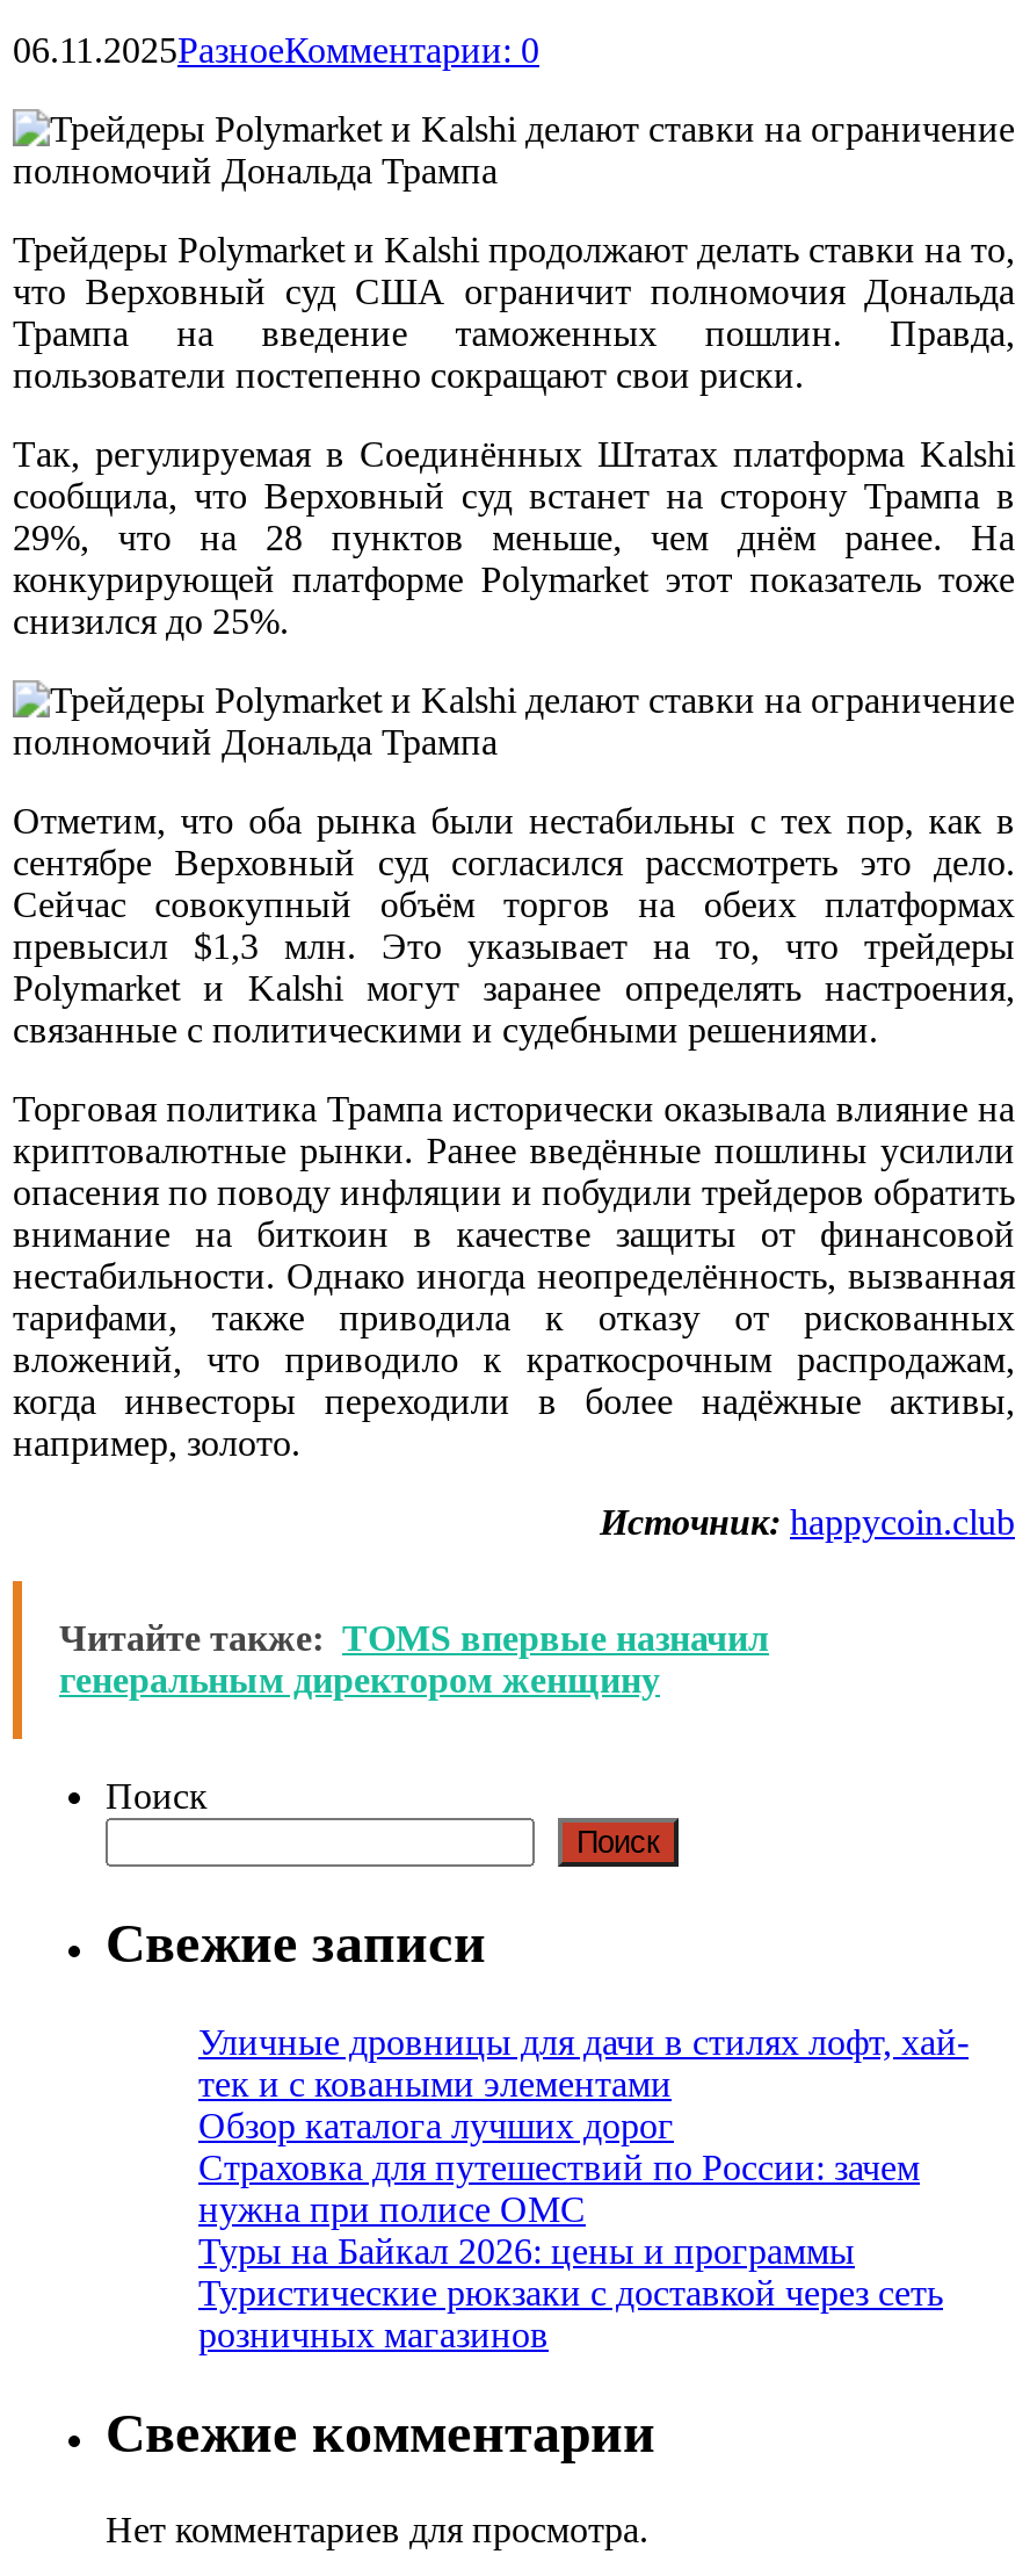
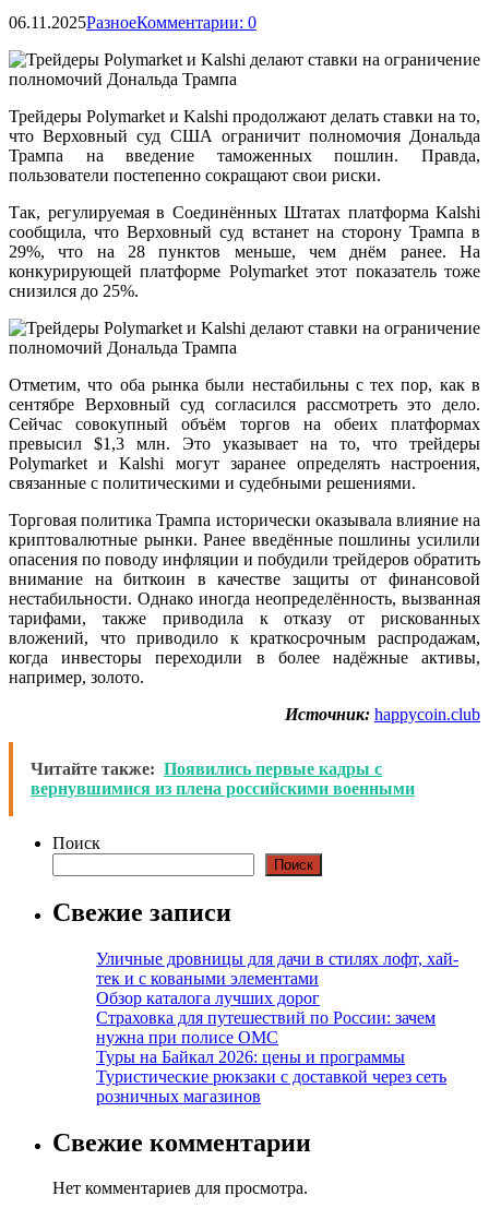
- Читайте также: TOMS впервые назначил
- генеральным директором женщину
+ Читайте также: Появились первые кадры с
+ вернувшимися из плена российскими военными
